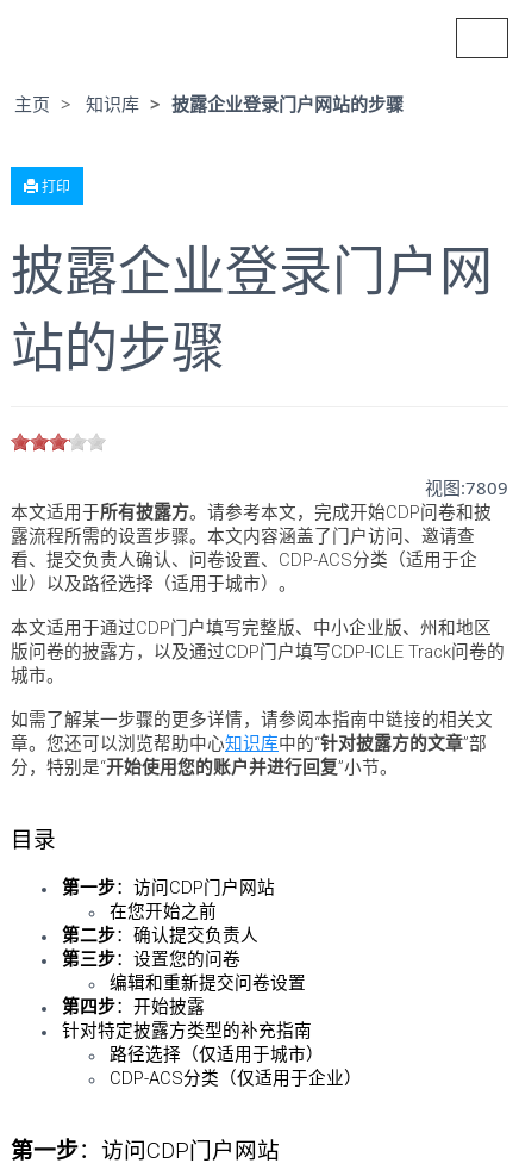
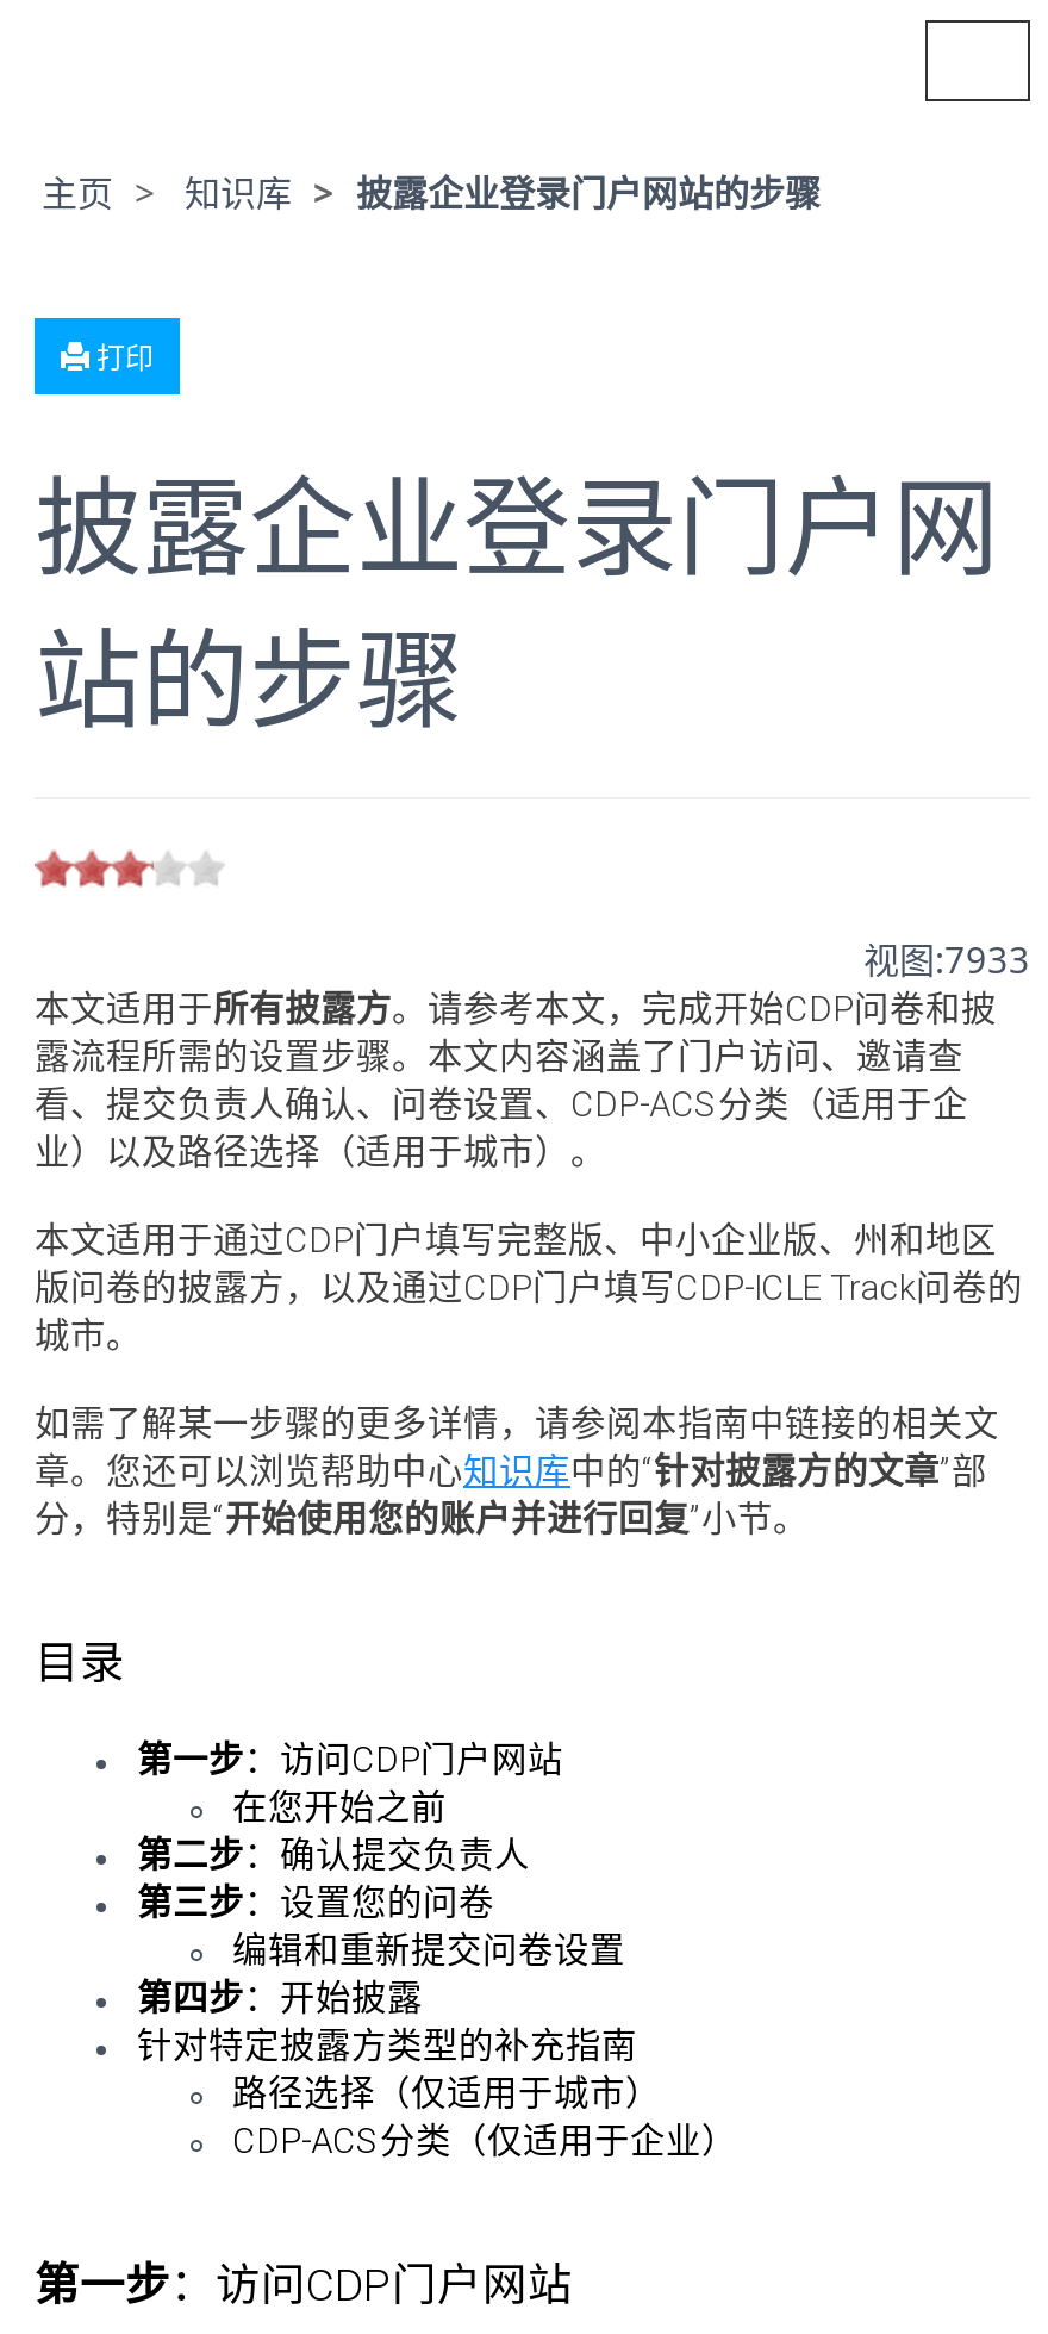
- 视图:7809
+ 视图:7933
